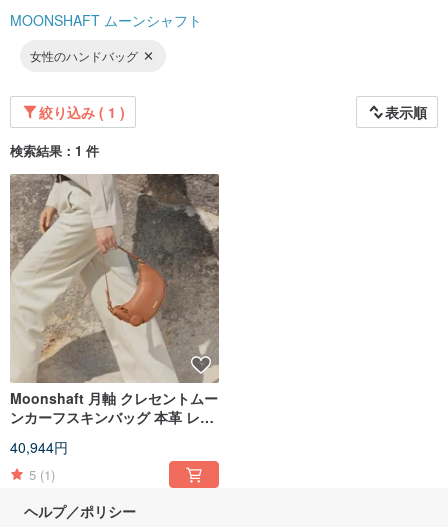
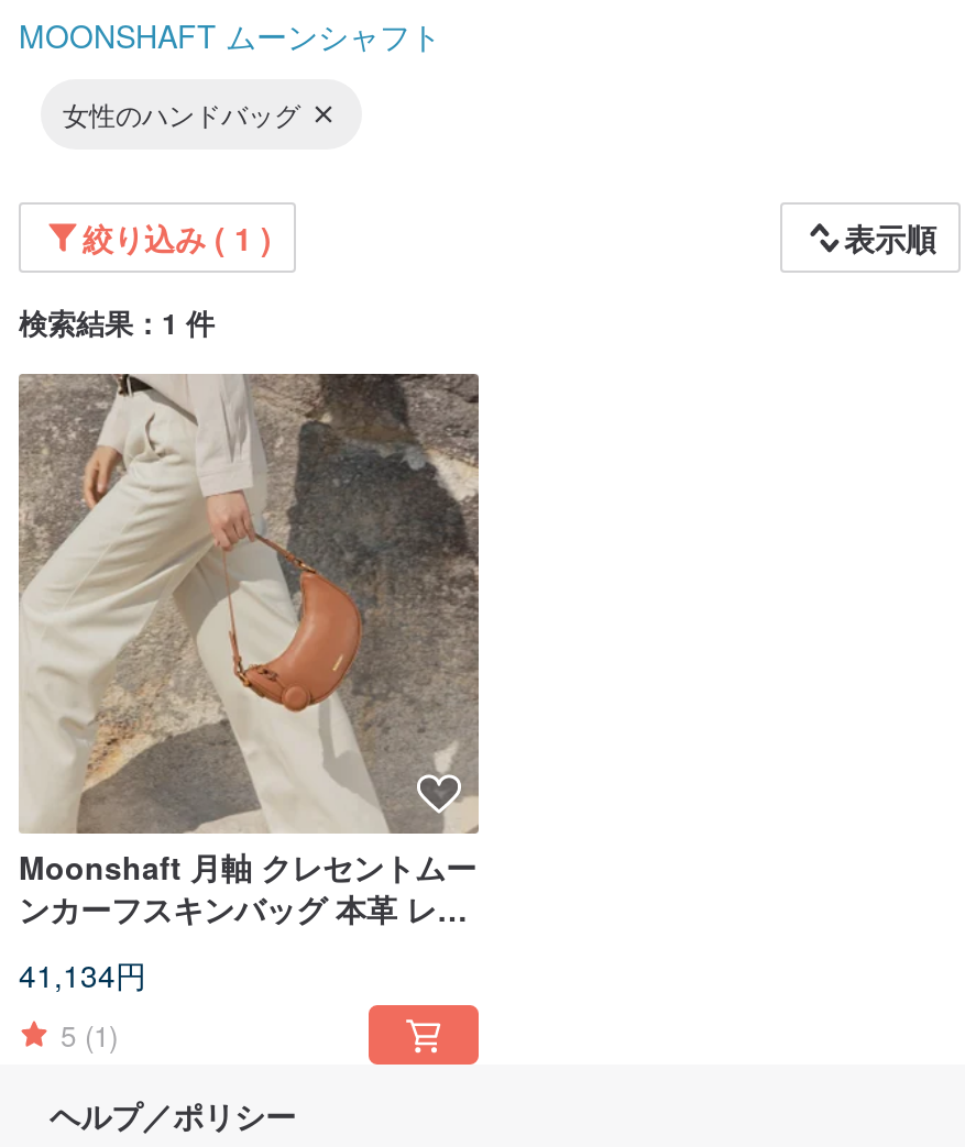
- 40,944円
+ 41,134円
